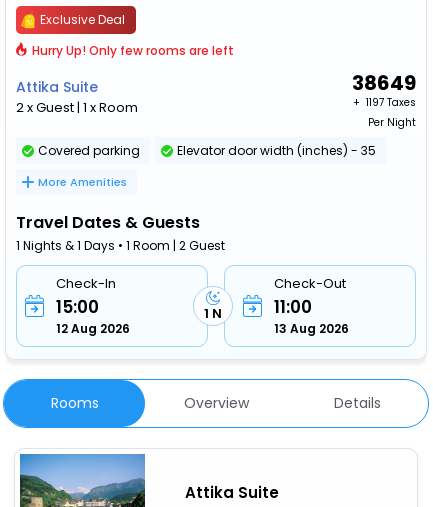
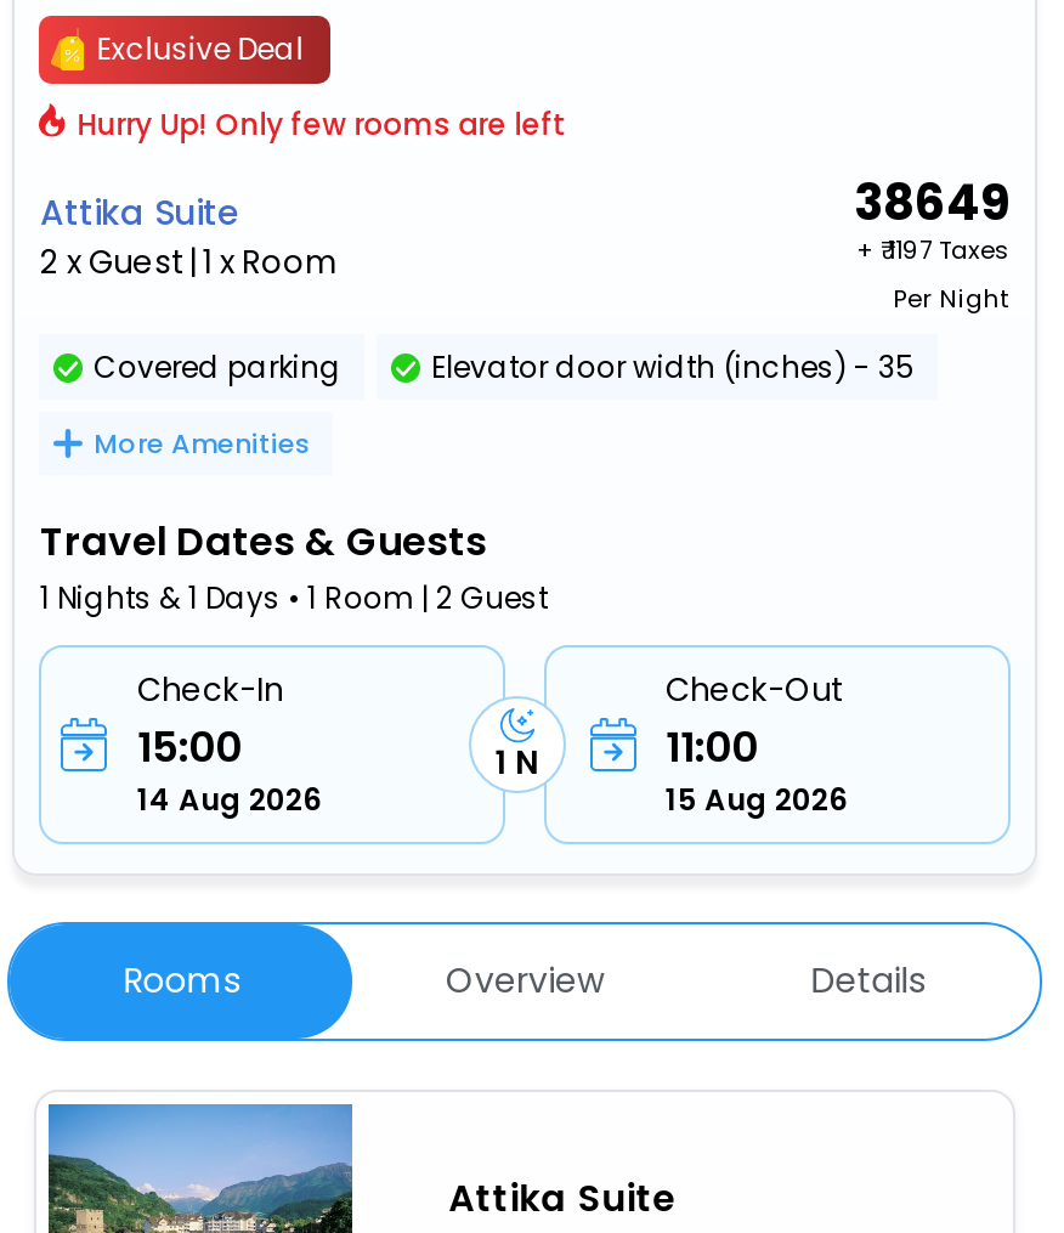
- 12 Aug 2026
+ 14 Aug 2026

- 13 Aug 2026
+ 15 Aug 2026
